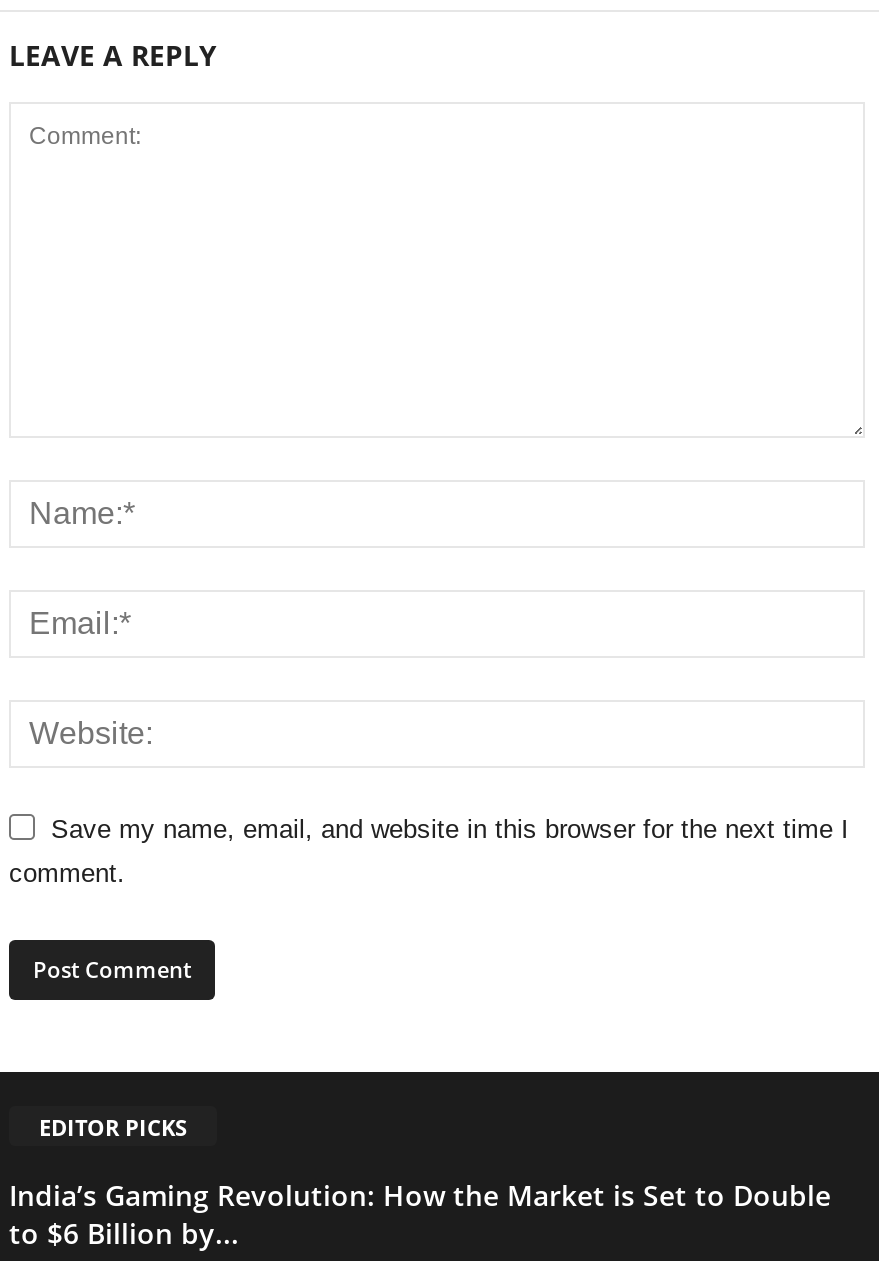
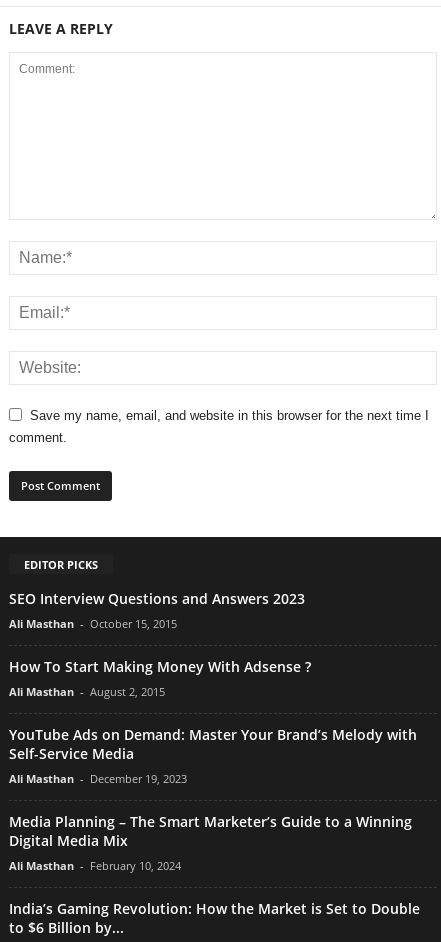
+ SEO Interview Questions and Answers 2023
+ Ali Masthan - October 15, 2015
+ How To Start Making Money With Adsense ?
+ Ali Masthan - August 2, 2015
+ YouTube Ads on Demand: Master Your Brand’s Melody with
+ Self-Service Media
+ Ali Masthan - December 19, 2023
+ Media Planning – The Smart Marketer’s Guide to a Winning
+ Digital Media Mix
+ Ali Masthan - February 10, 2024
